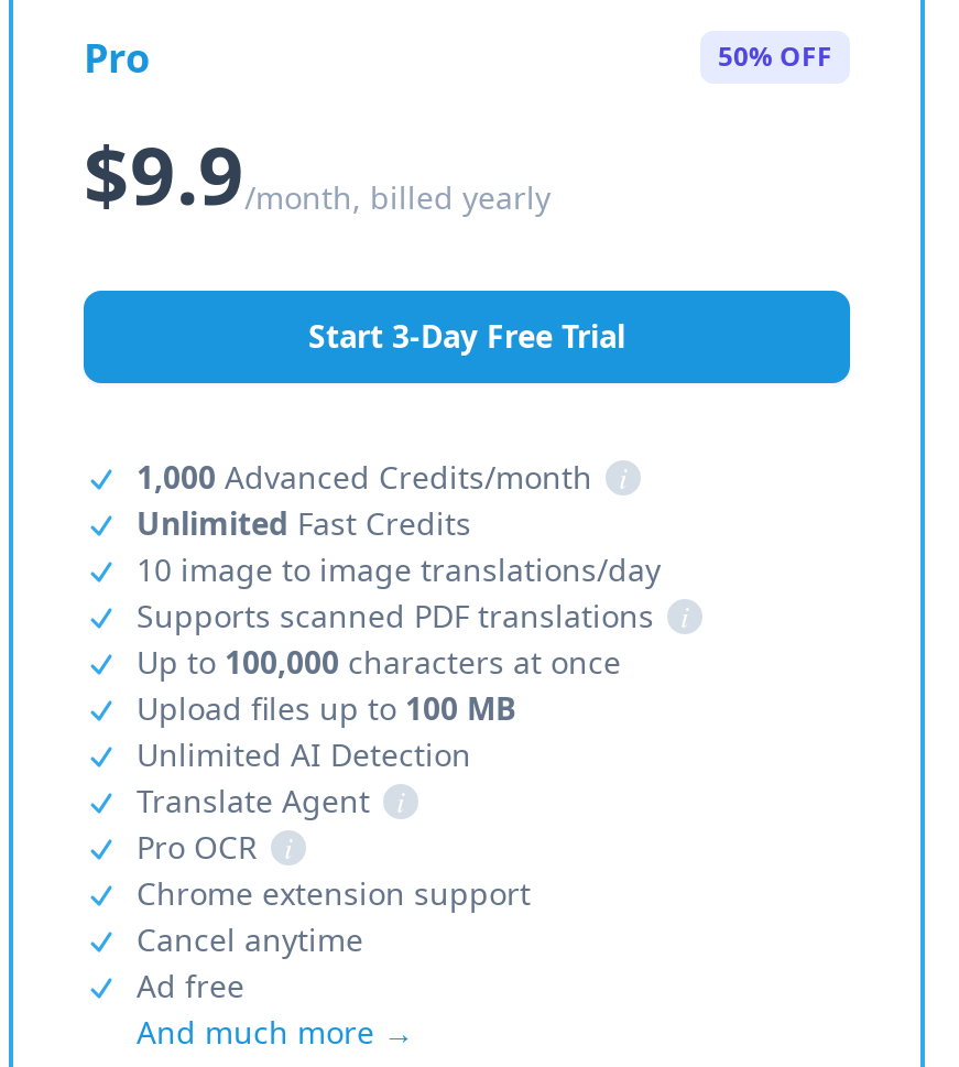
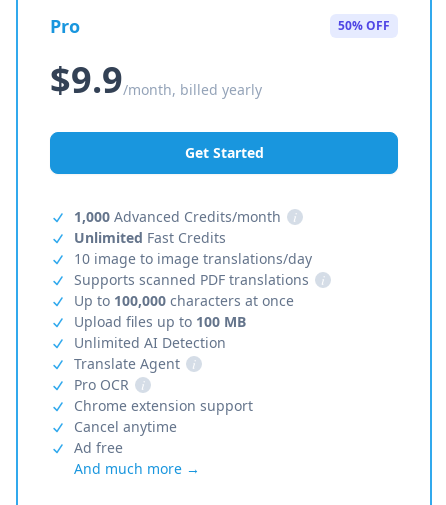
- Start 3-Day Free Trial
+ Get Started
